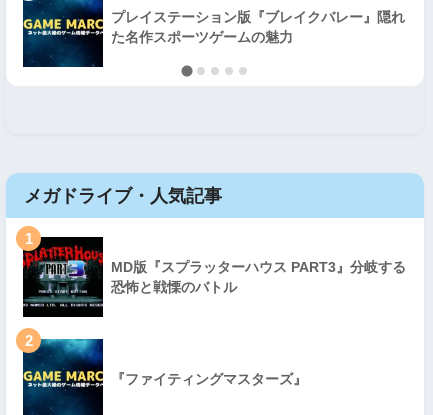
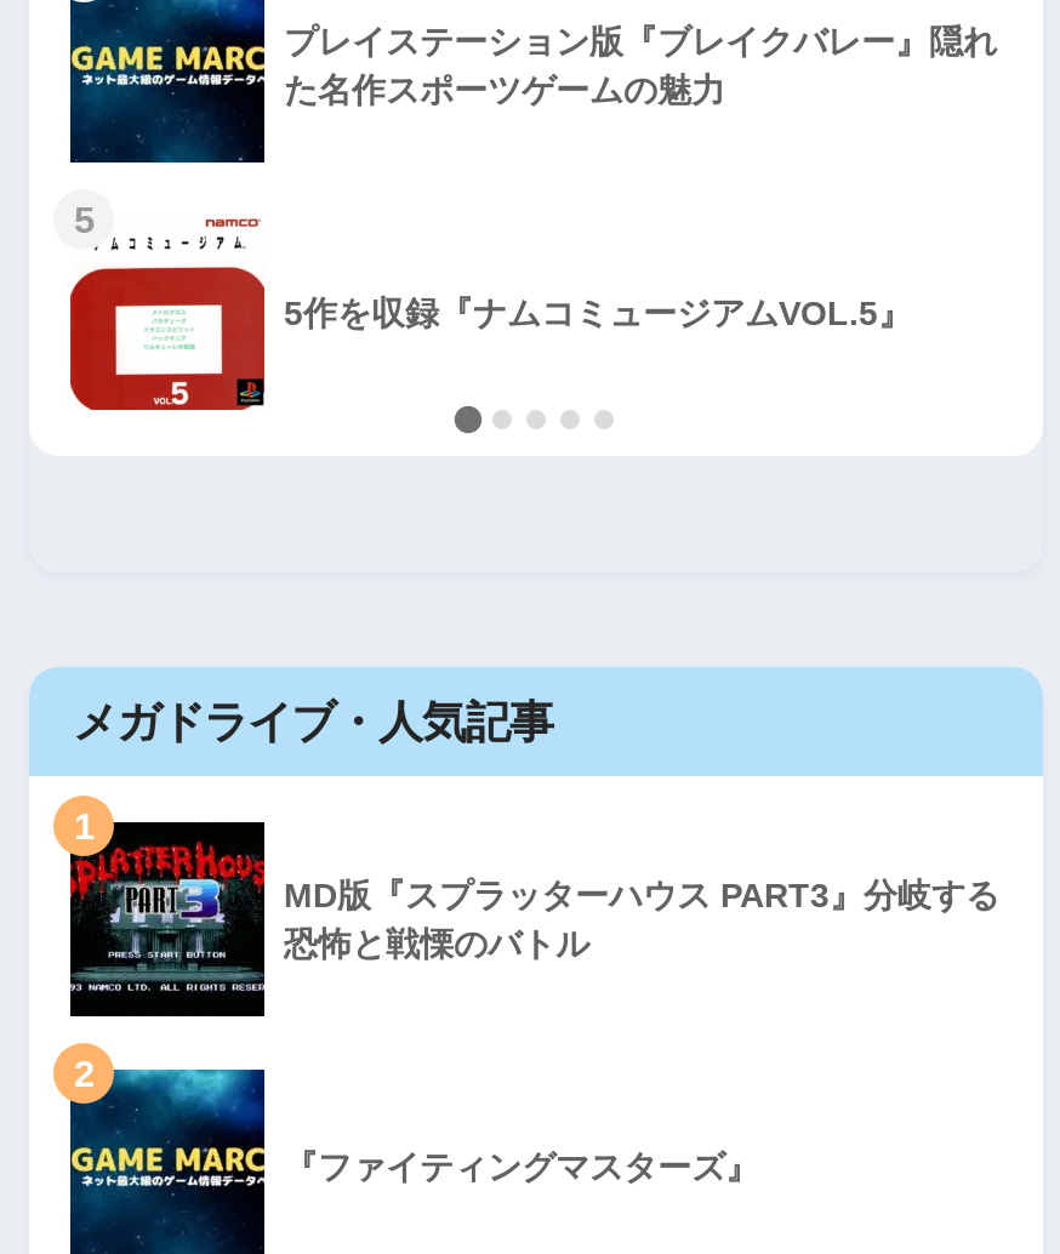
+ [image]
+ 5
+ 5作を収録『ナムコミュージアムVOL.5』
